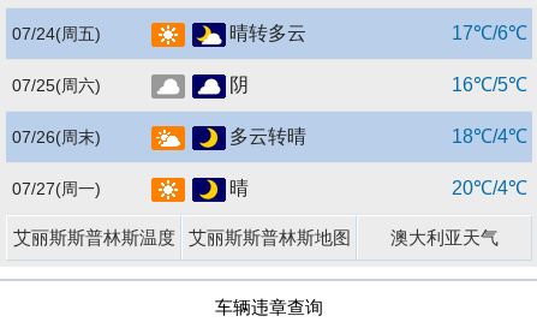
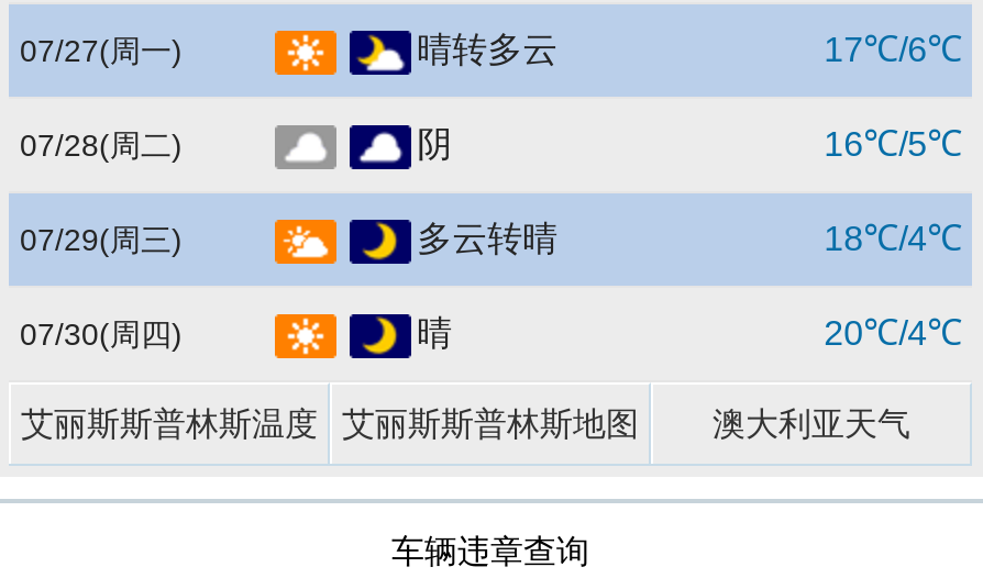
- 07/24(周五)
+ 07/27(周一)

- 07/25(周六)
+ 07/28(周二)

- 07/26(周末)
+ 07/29(周三)

- 07/27(周一)
+ 07/30(周四)
